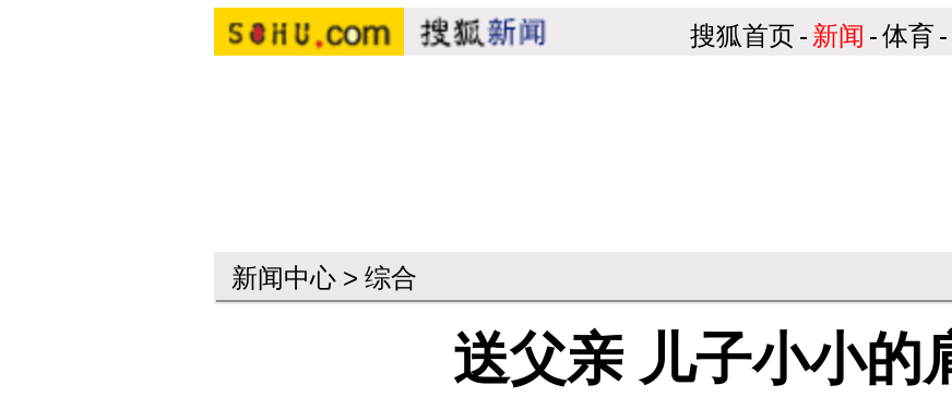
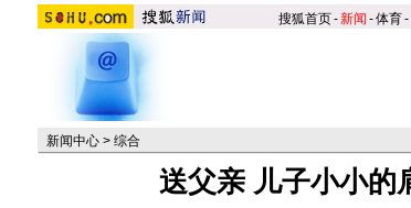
+ [image]
